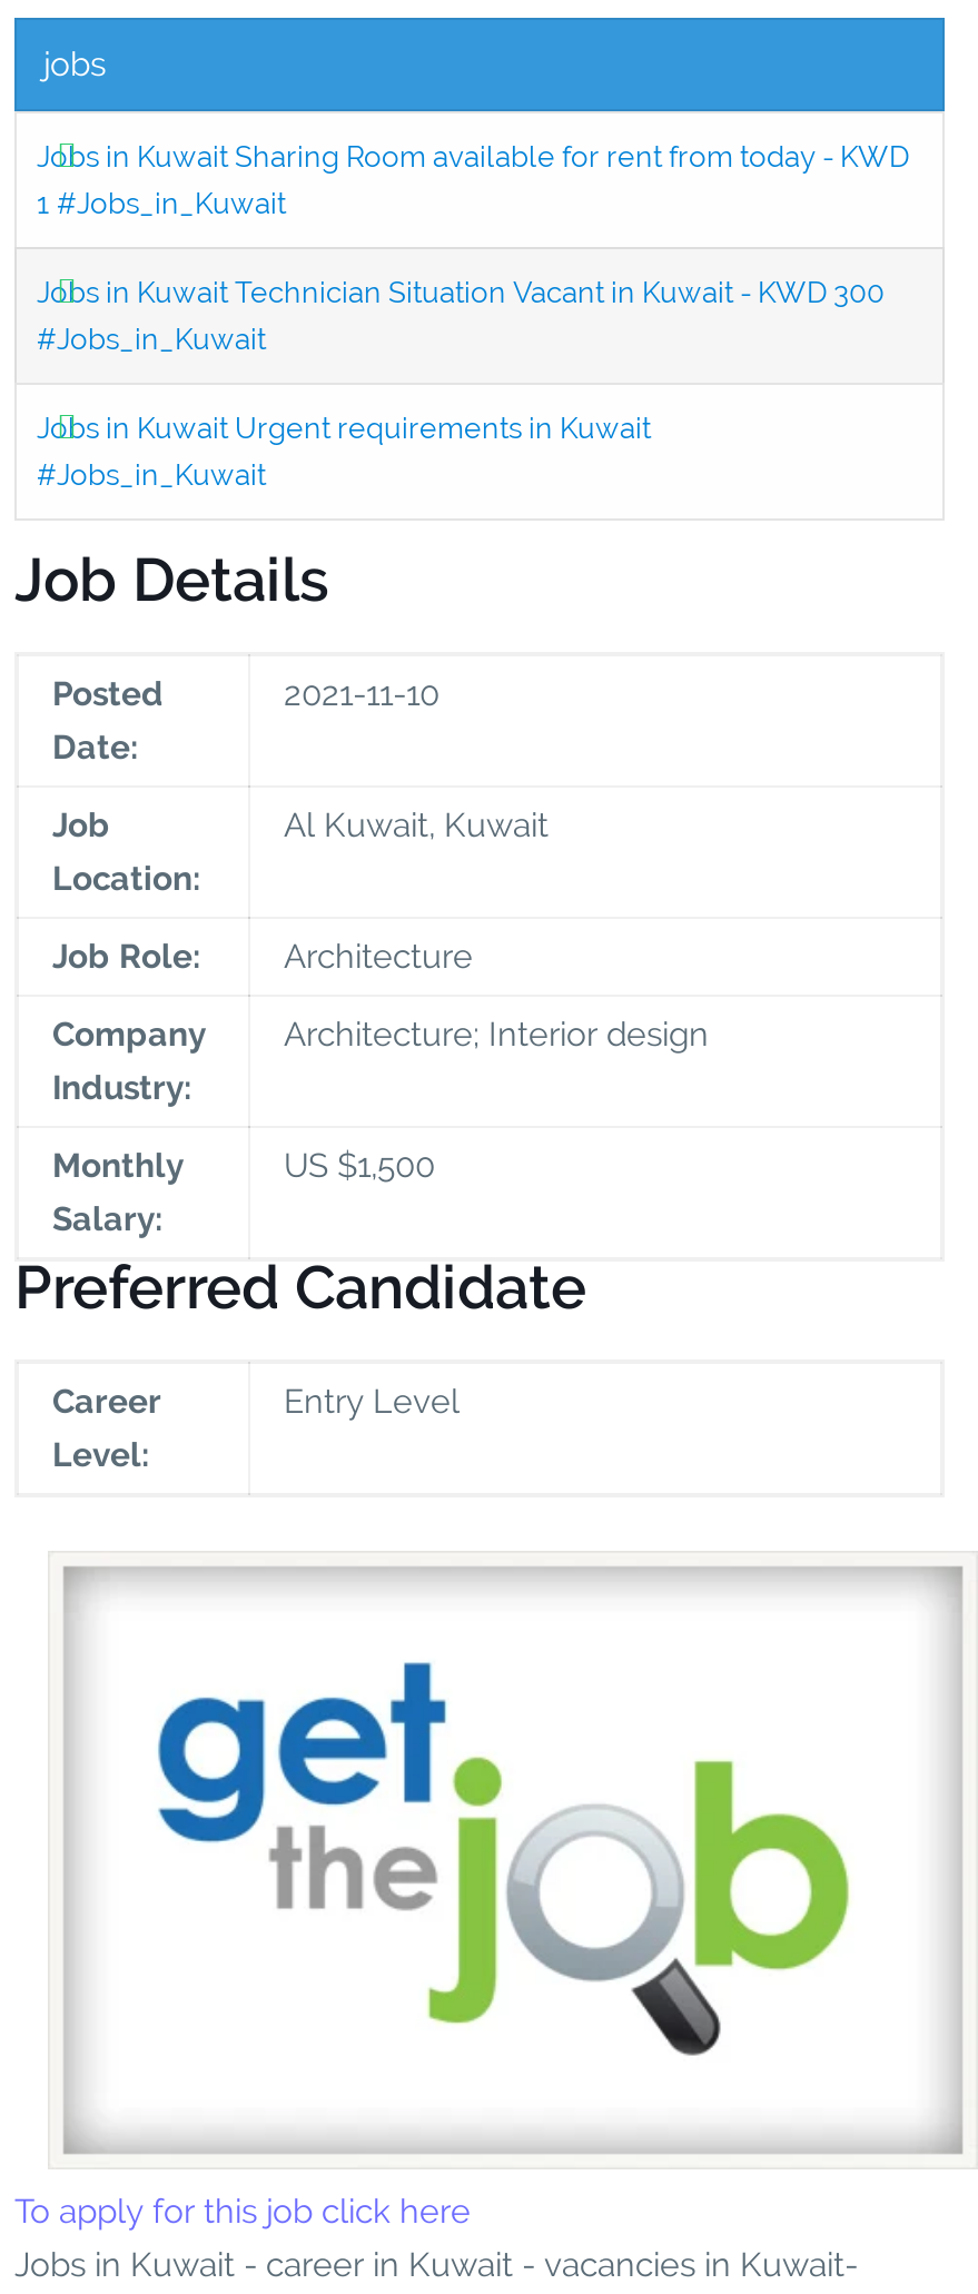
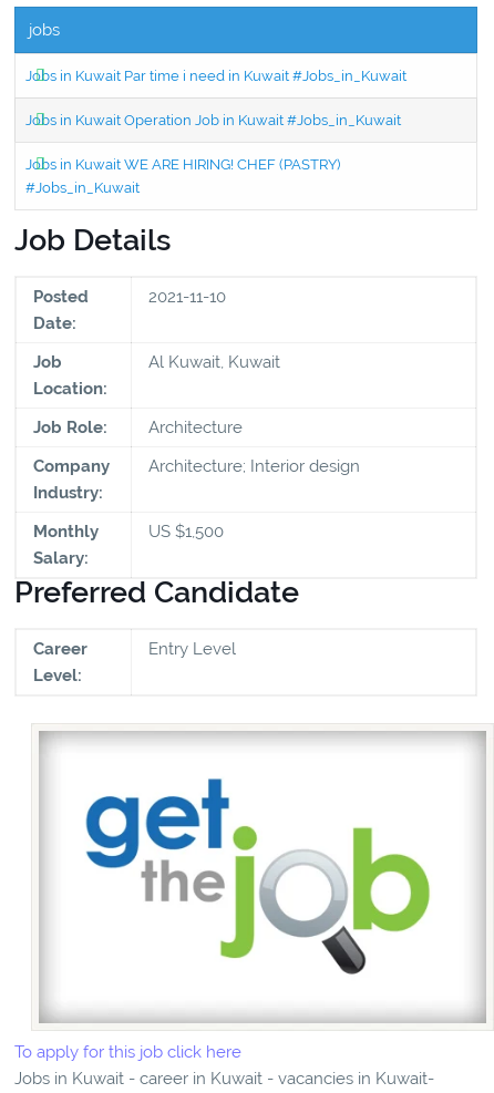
- Jobs in Kuwait Sharing Room available for rent from today - KWD
- 1 #Jobs_in_Kuwait
+ Jobs in Kuwait Par time i need in Kuwait #Jobs_in_Kuwait

- Jobs in Kuwait Technician Situation Vacant in Kuwait - KWD 300
- #Jobs_in_Kuwait
+ Jobs in Kuwait Operation Job in Kuwait #Jobs_in_Kuwait

- Jobs in Kuwait Urgent requirements in Kuwait
+ Jobs in Kuwait WE ARE HIRING! CHEF (PASTRY)
